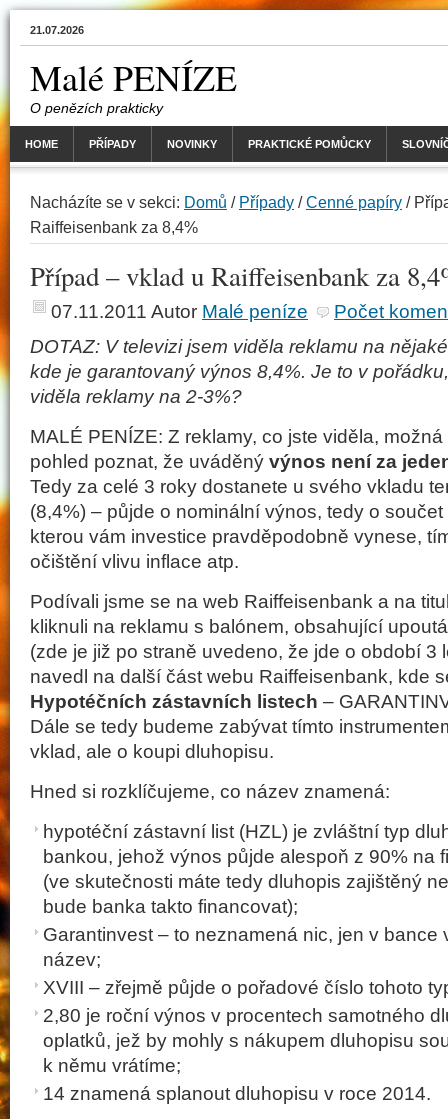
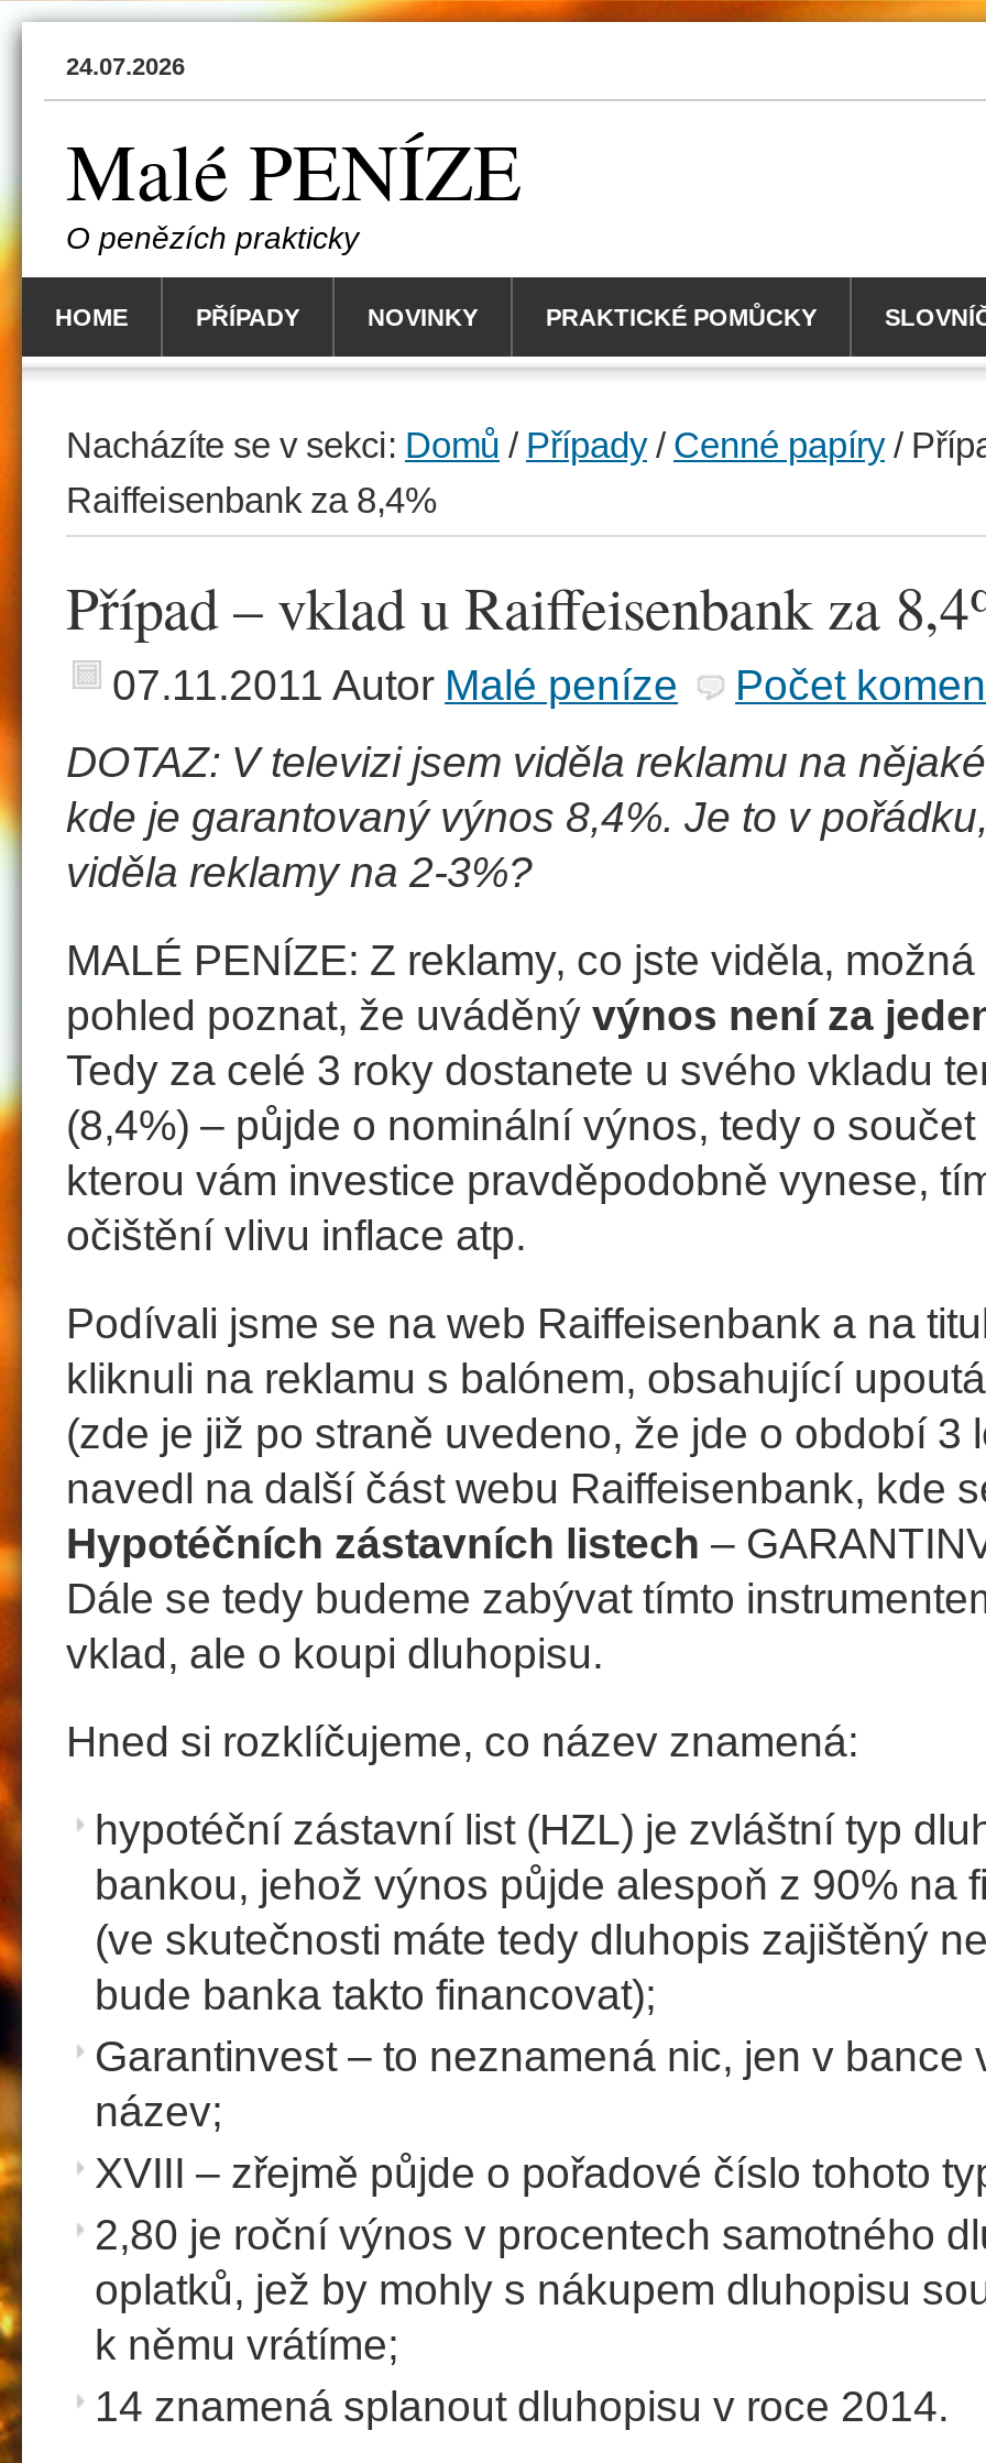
- 21.07.2026
+ 24.07.2026
